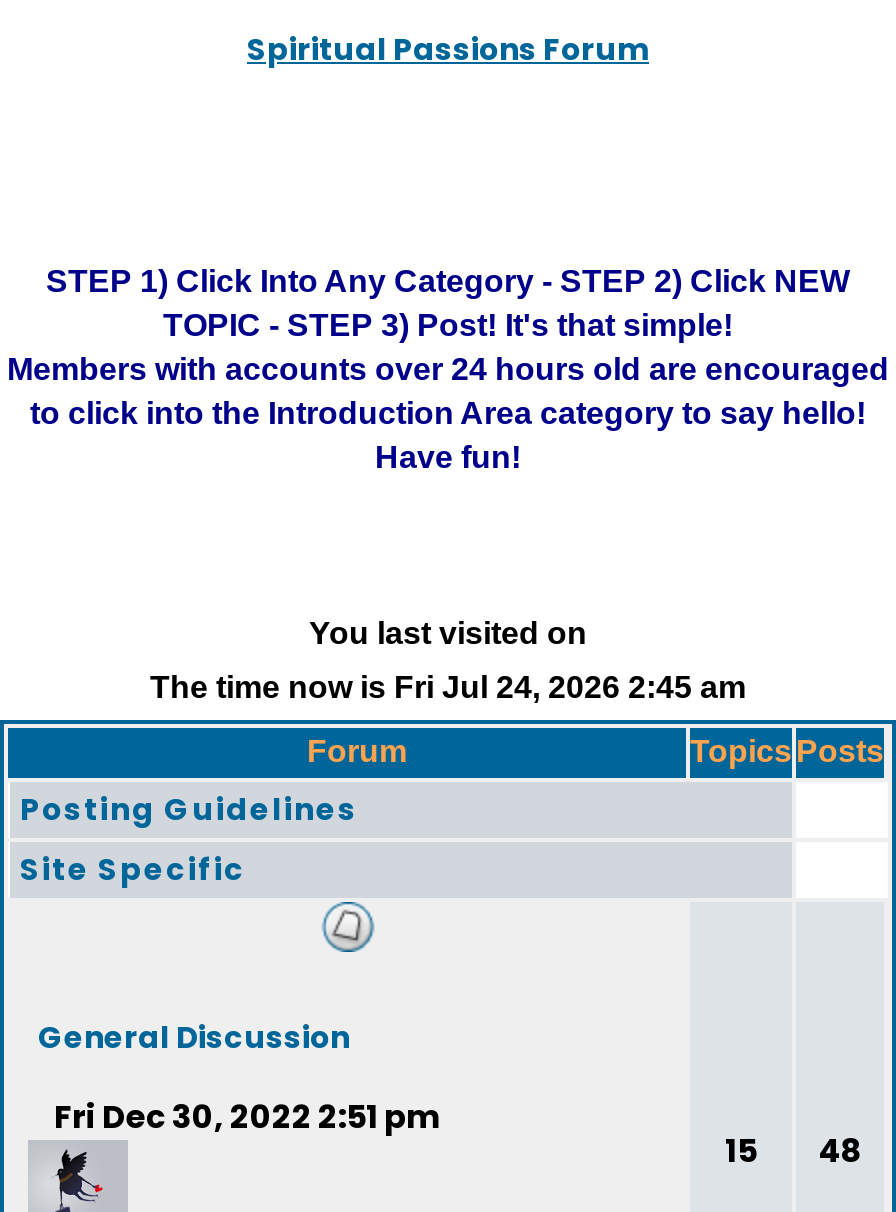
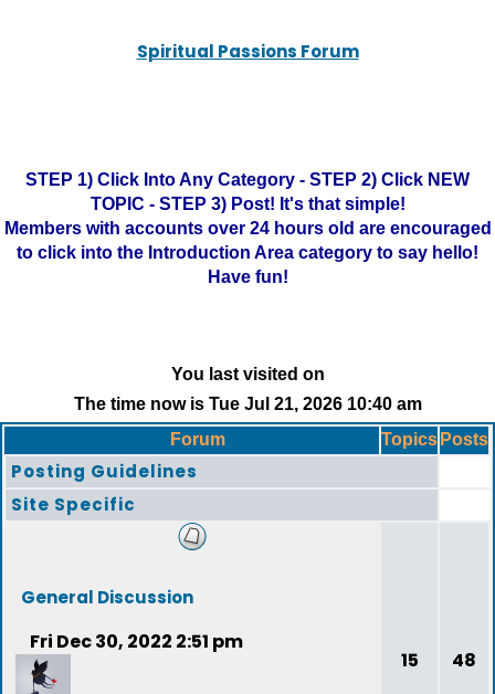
- The time now is Fri Jul 24, 2026 2:45 am
+ The time now is Tue Jul 21, 2026 10:40 am
